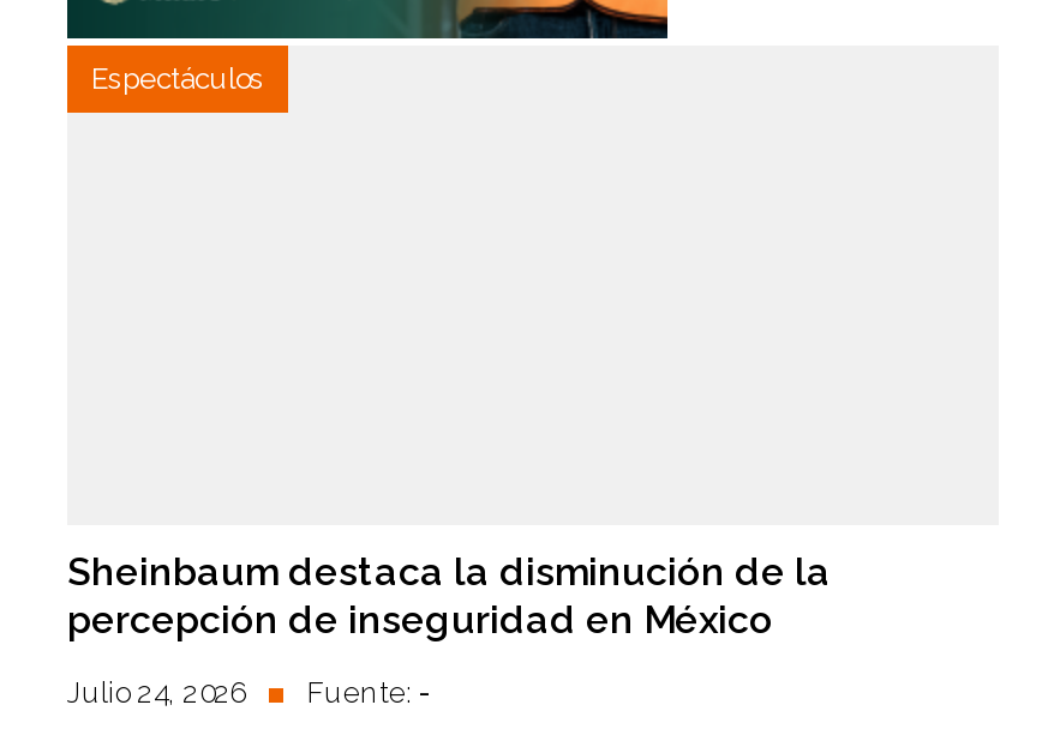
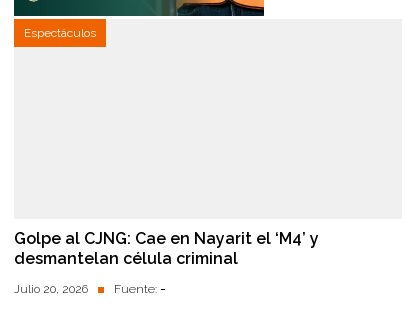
- Sheinbaum destaca la disminución de la
- percepción de inseguridad en México
+ Golpe al CJNG: Cae en Nayarit el ‘M4’ y
+ desmantelan célula criminal

- Julio 24, 2026 Fuente: -
+ Julio 20, 2026 Fuente: -
